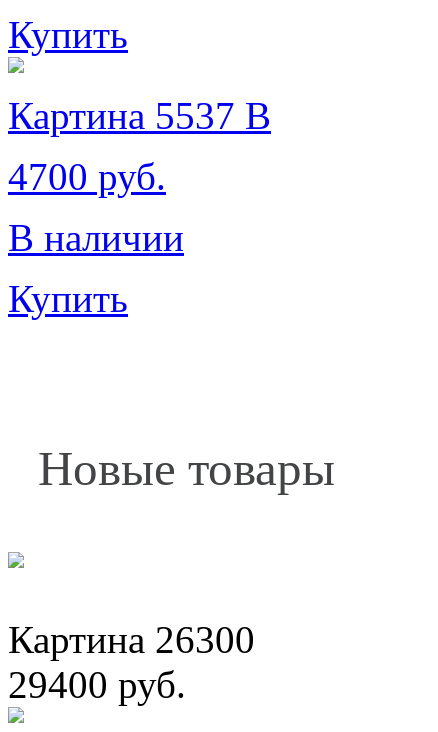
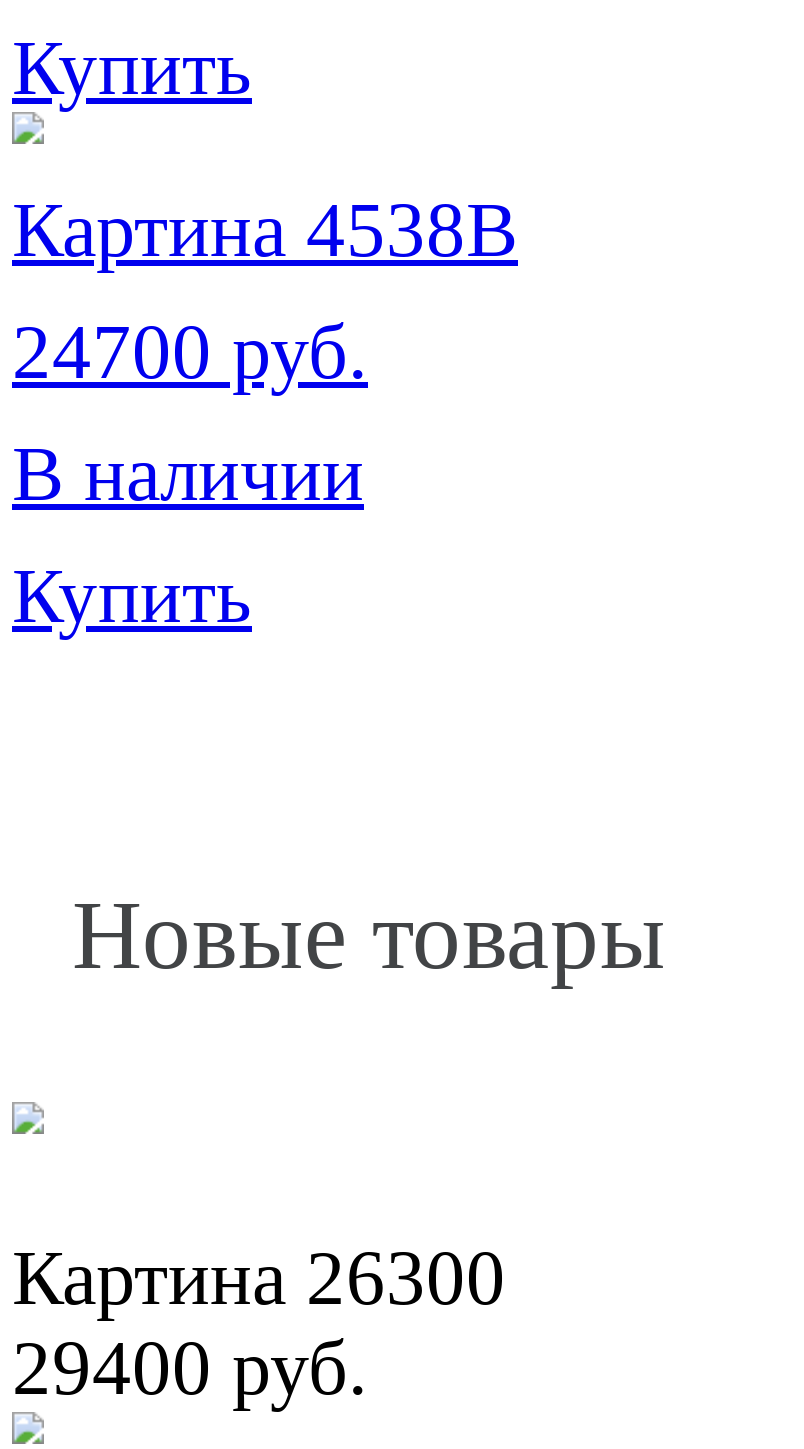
- Картина 5537 B
- 4700 руб.
+ Картина 4538B
+ 24700 руб.
